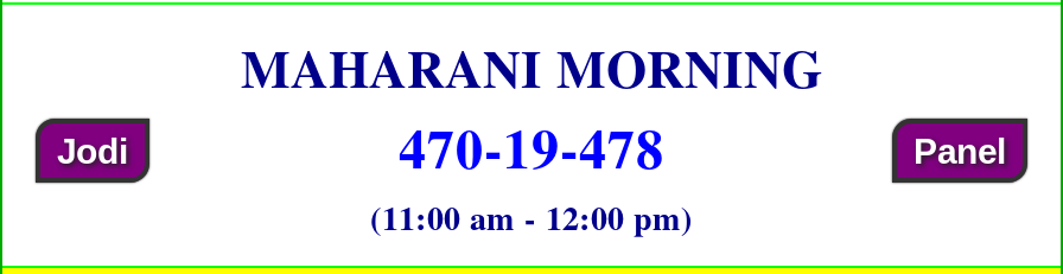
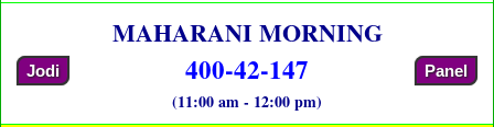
- 470-19-478
+ 400-42-147
